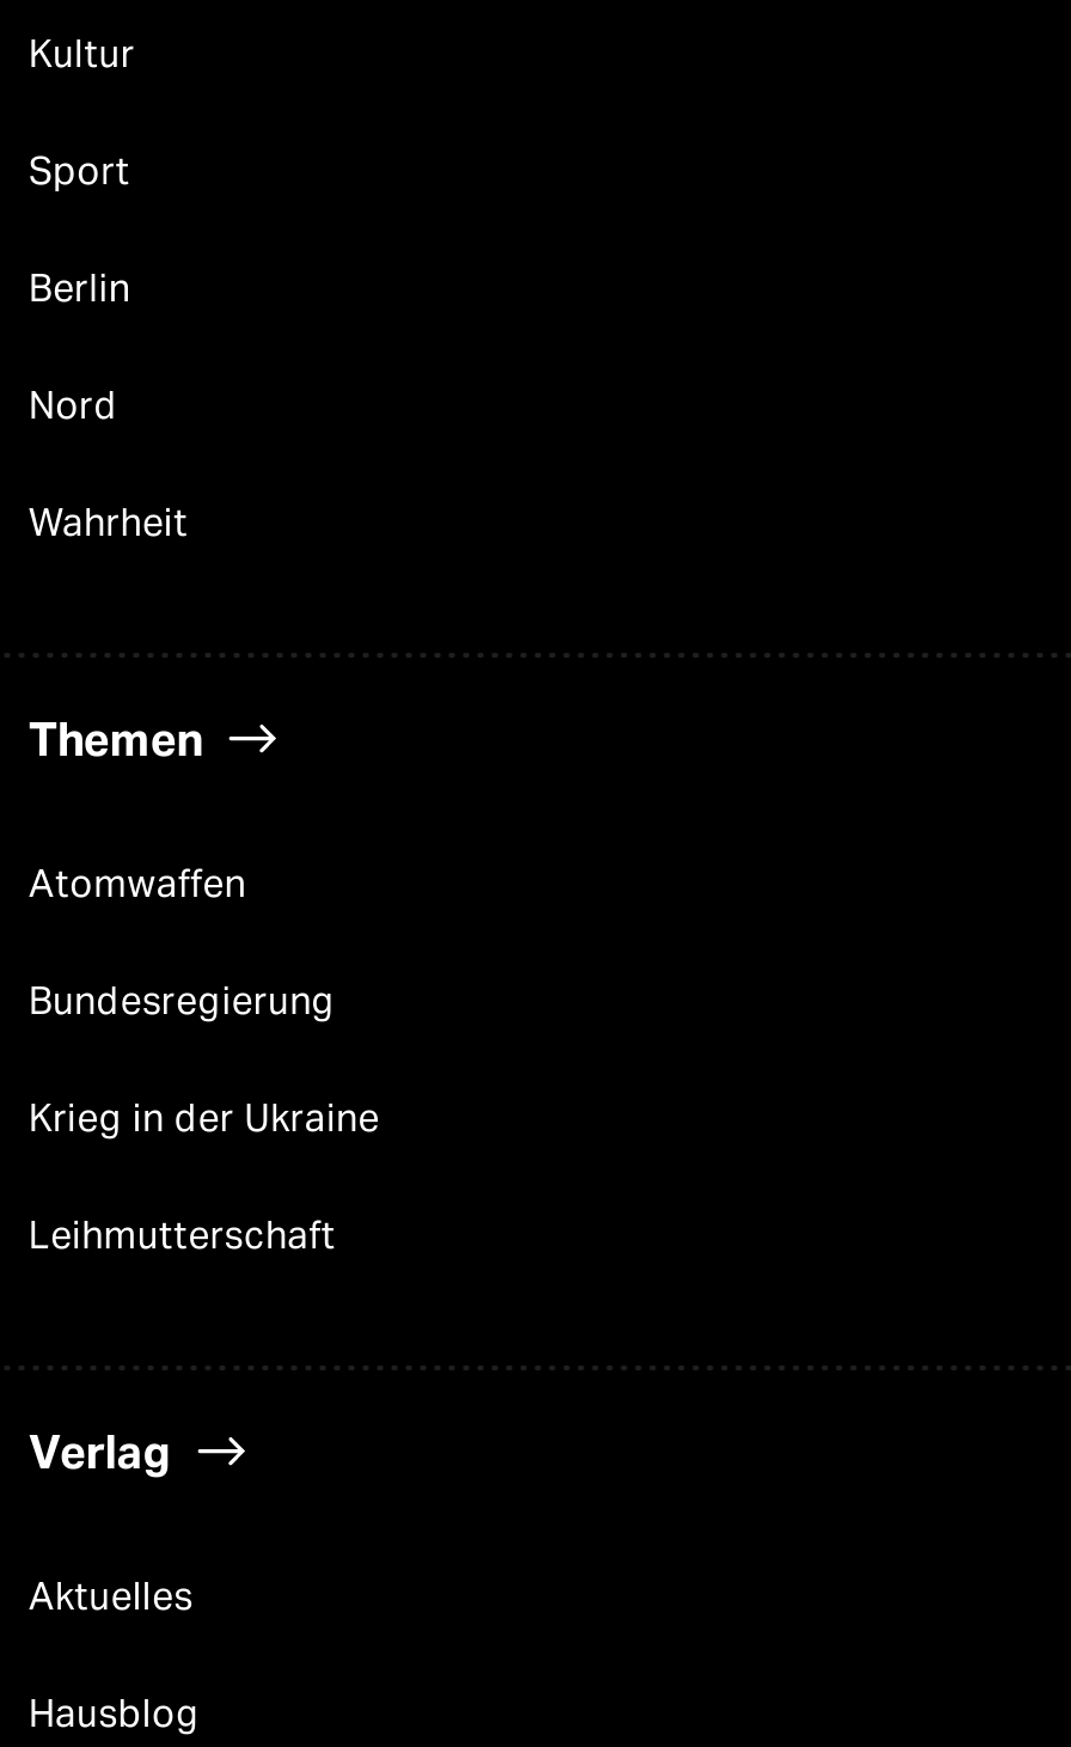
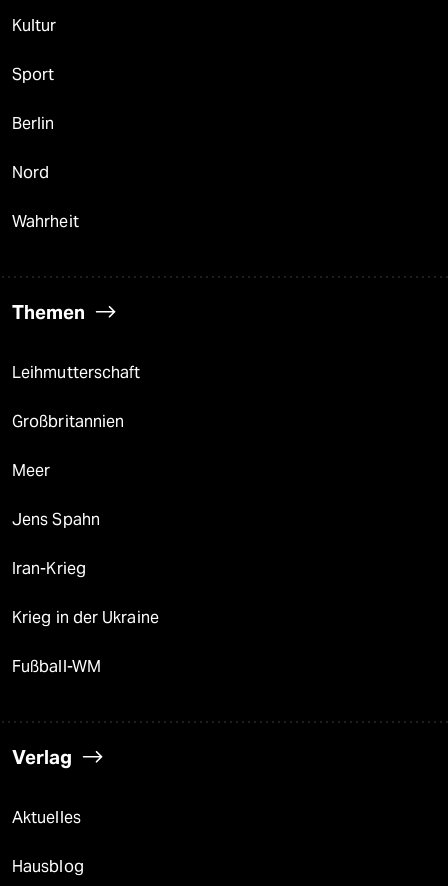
- Atomwaffen
- Bundesregierung

moved down: Krieg in der Ukraine

moved up: Leihmutterschaft

+ Großbritannien
+ Meer
+ Jens Spahn
+ Iran-Krieg
+ Fußball-WM
